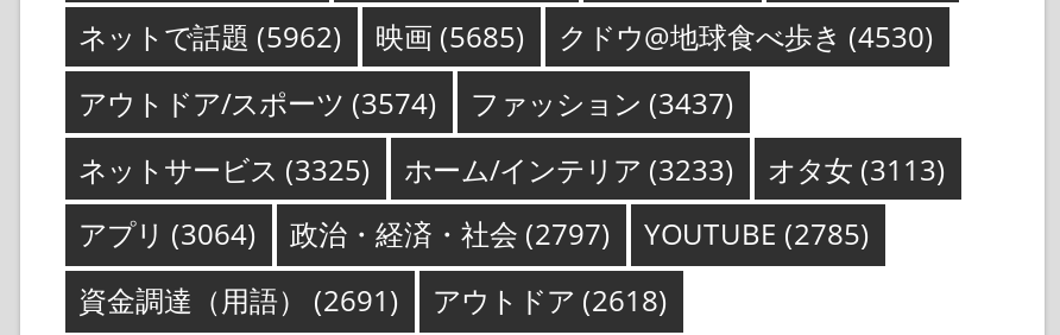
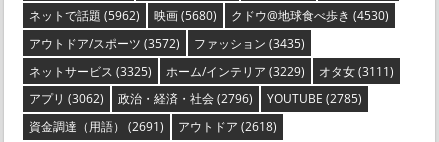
- ネットで話題(5962) 映画(5685) クドウ@地球食べ歩き(4530)
+ ネットで話題(5962) 映画(5680) クドウ@地球食べ歩き(4530)

- アウトドア/スポーツ(3574)
+ アウトドア/スポーツ(3572)

- ファッション(3437)
+ ファッション(3435)

- ホーム/インテリア(3233)
+ ホーム/インテリア(3229)

- オタ女(3113)
+ オタ女(3111)

- アプリ(3064)
+ アプリ(3062)

- 政治・経済・社会(2797)
+ 政治・経済・社会(2796)
